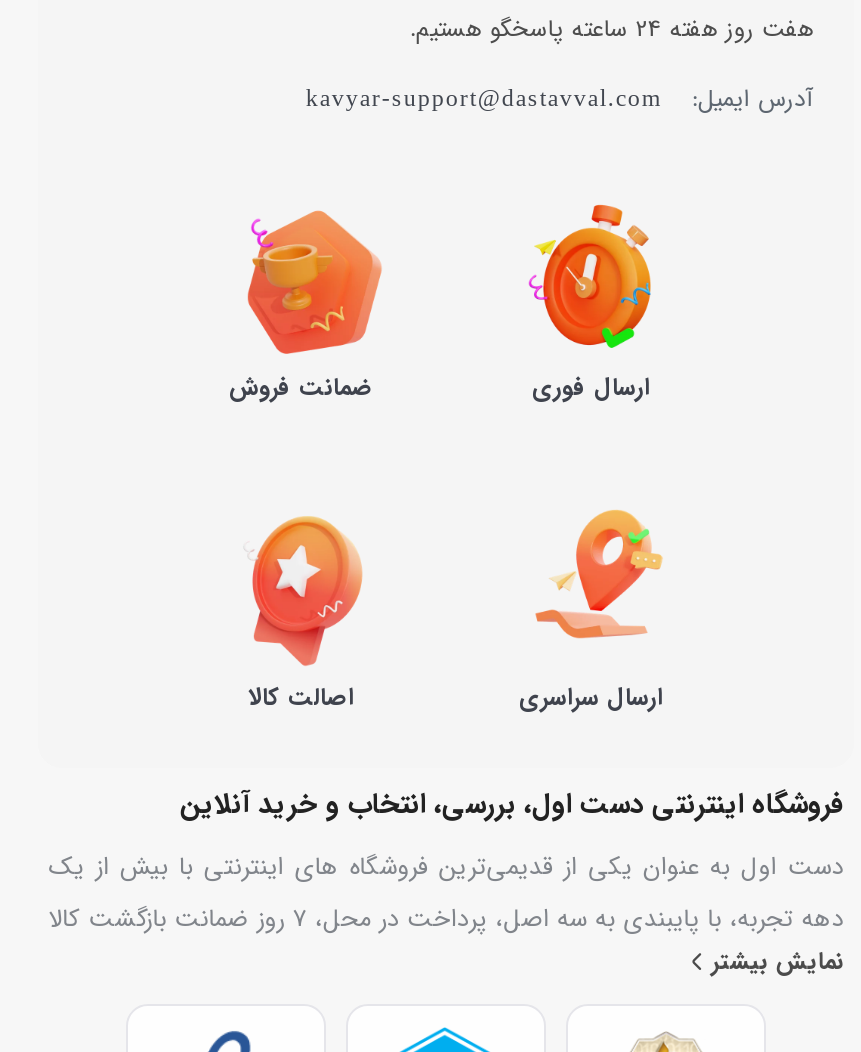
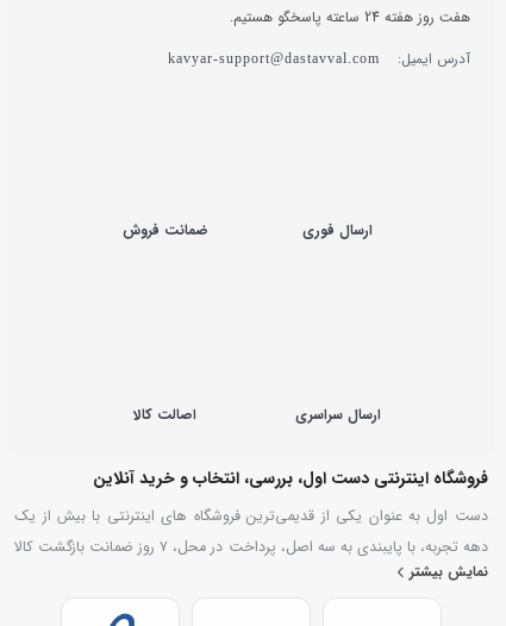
- [image]

- [image]

- [image]

- [image]
